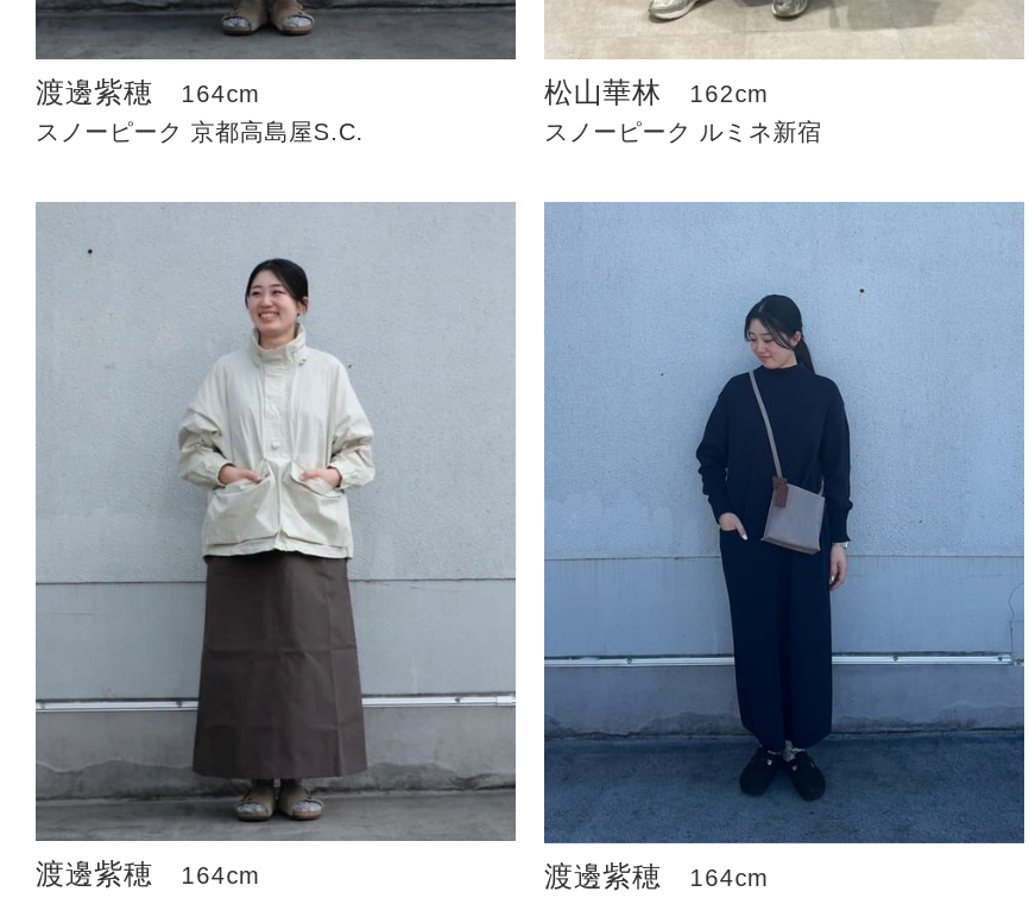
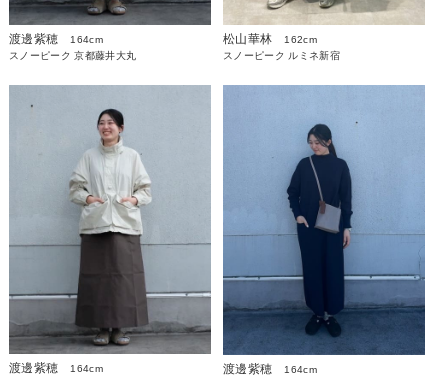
- スノーピーク 京都高島屋S.C.
+ スノーピーク 京都藤井大丸
